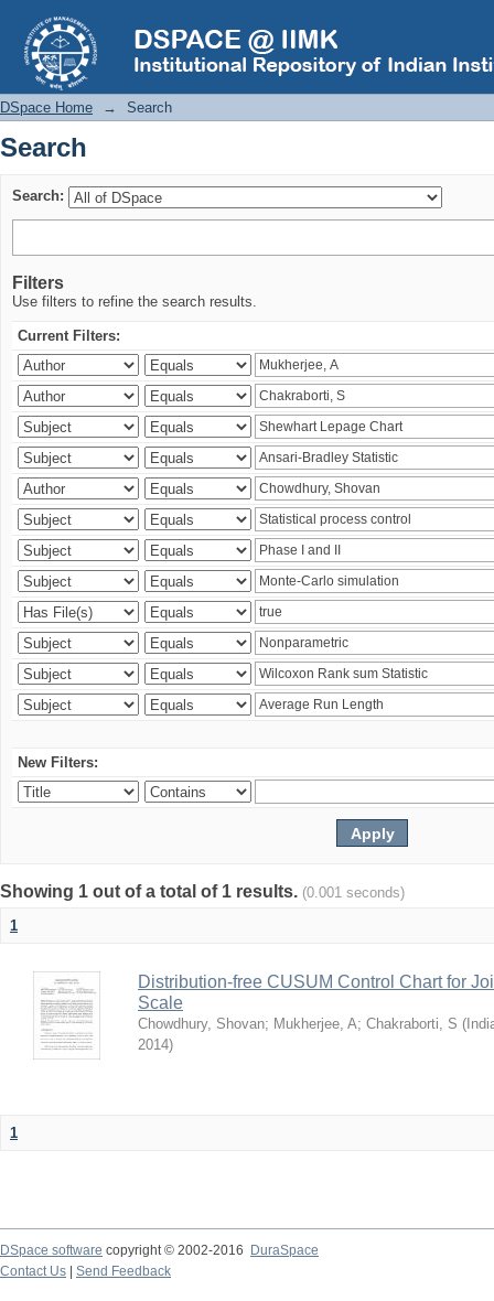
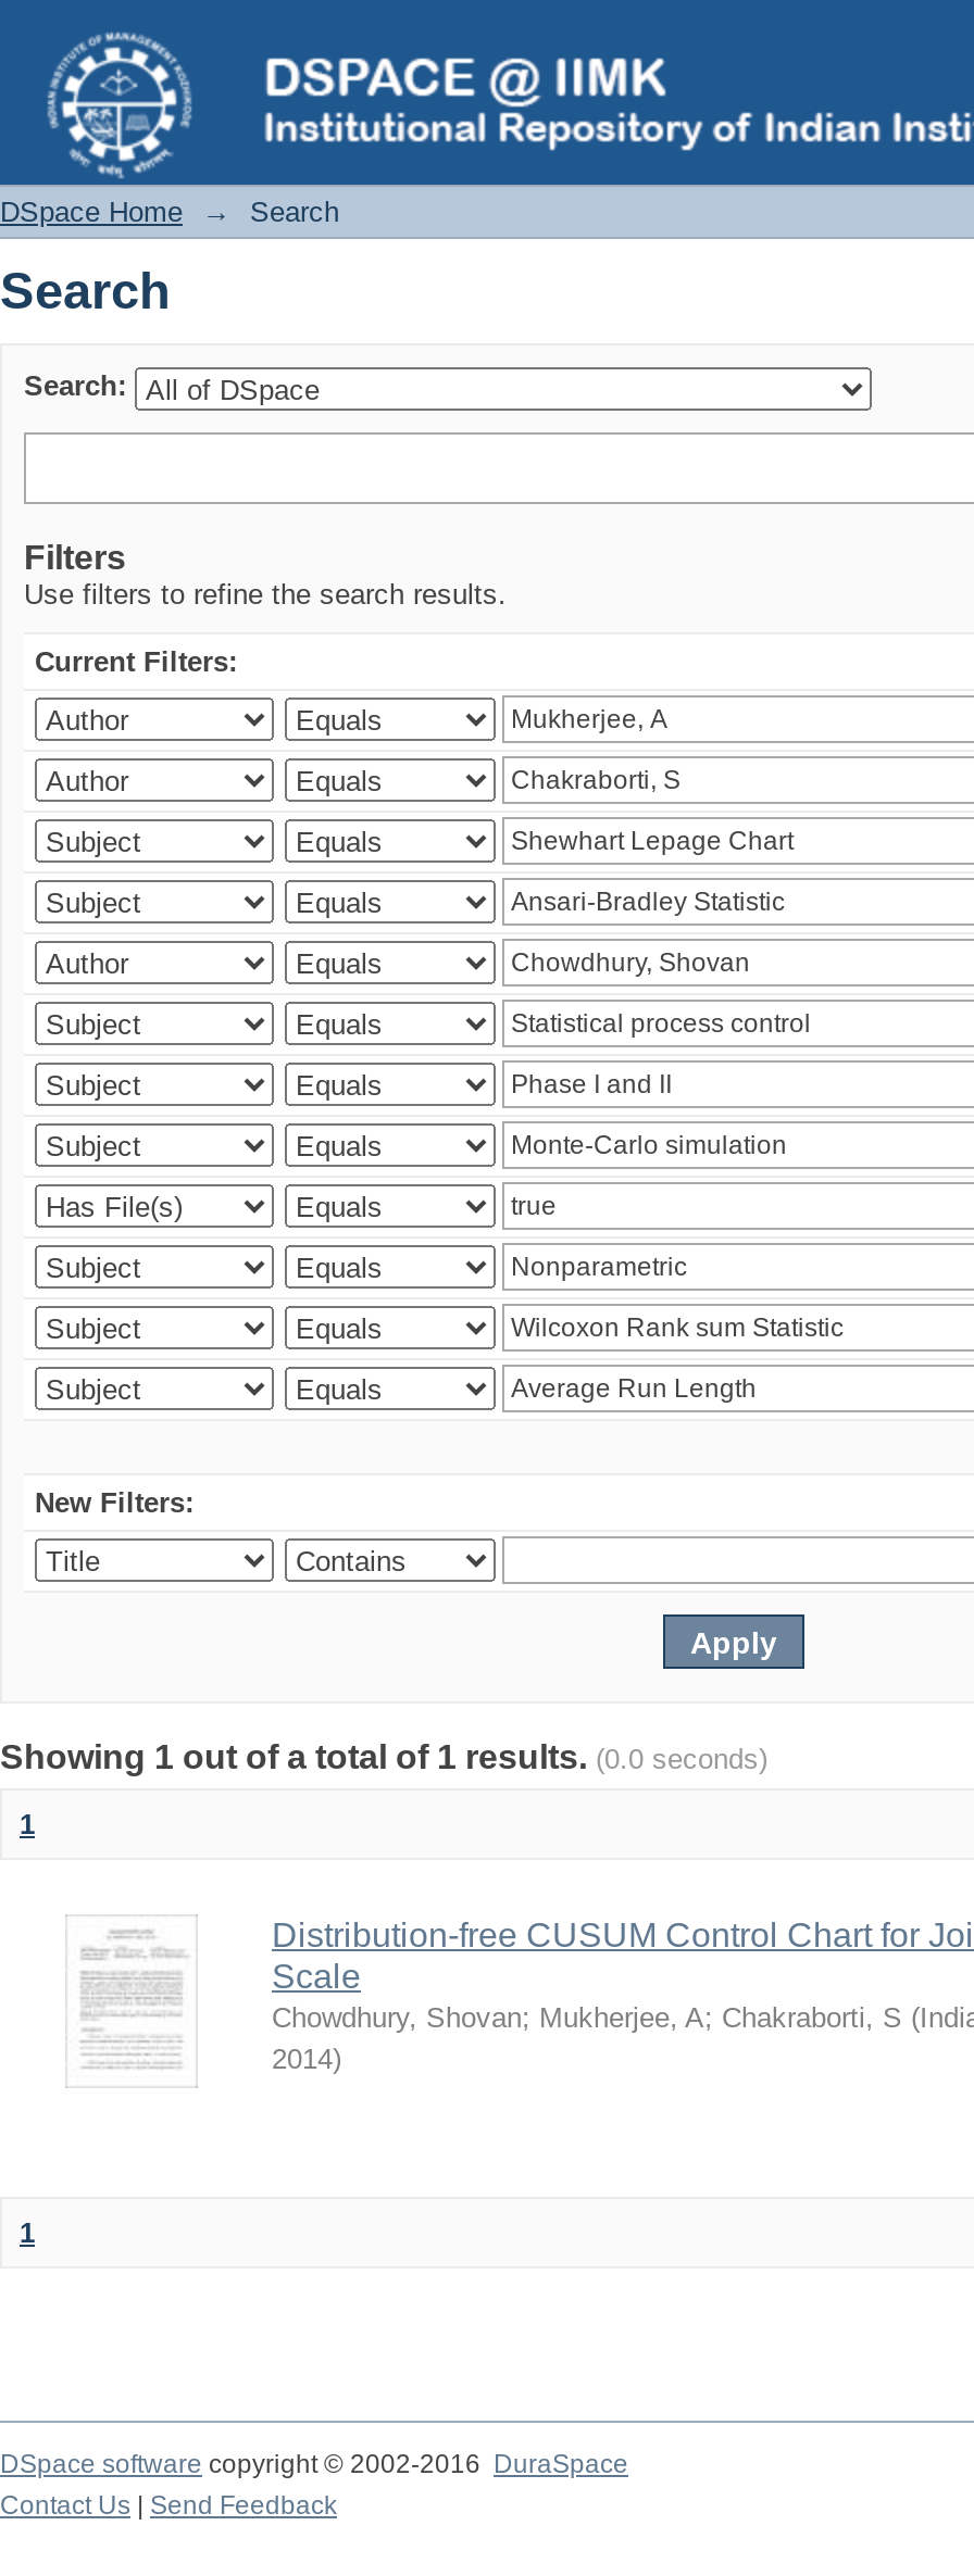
- Showing 1 out of a total of 1 results. (0.001 seconds)
+ Showing 1 out of a total of 1 results. (0.0 seconds)
